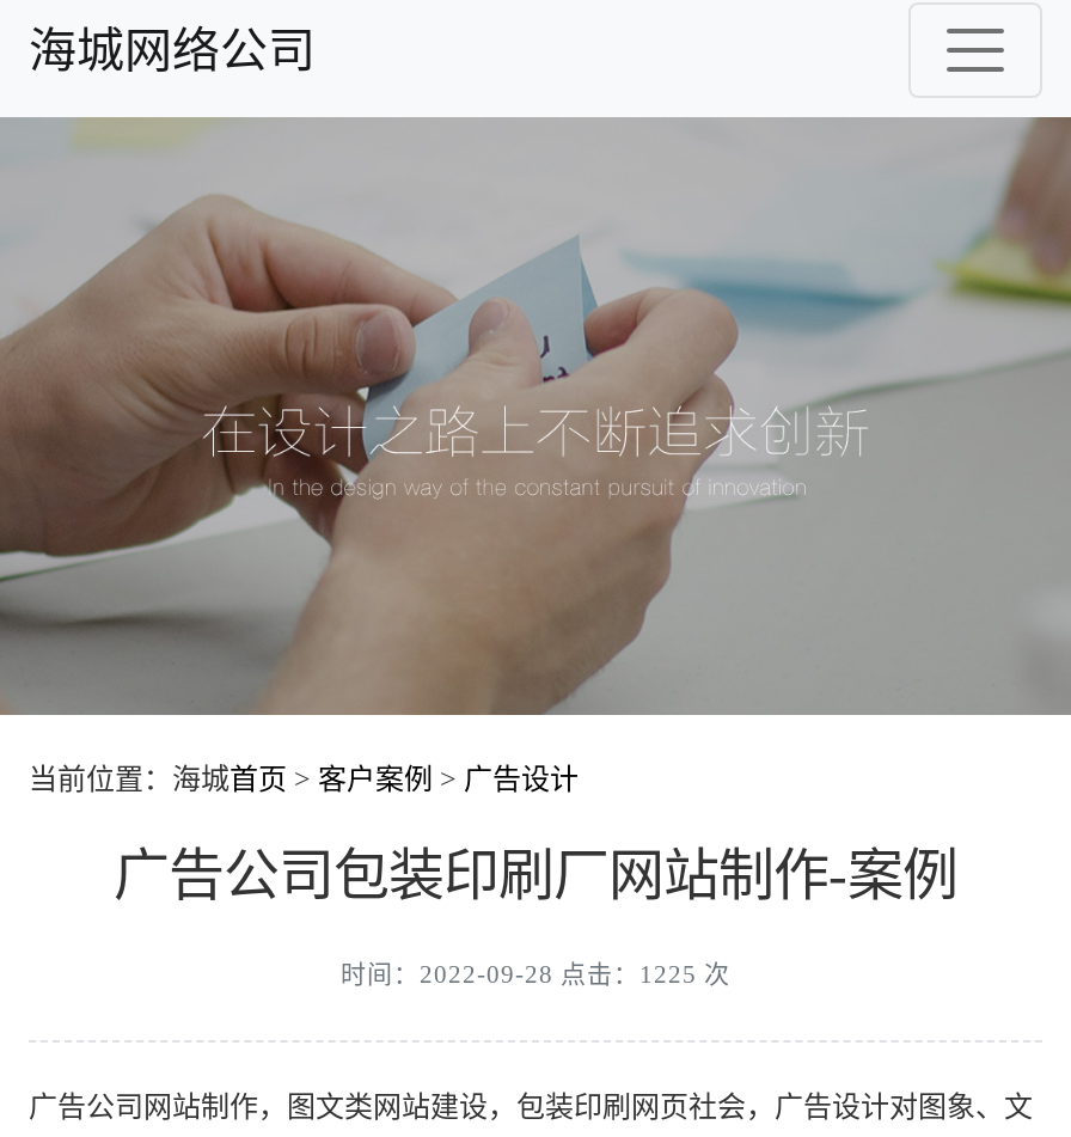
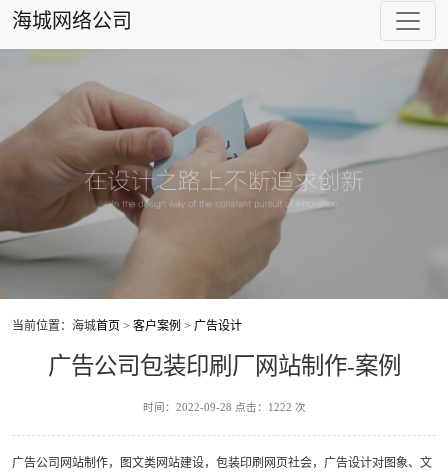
- 时间：2022-09-28 点击：1225 次
+ 时间：2022-09-28 点击：1222 次
